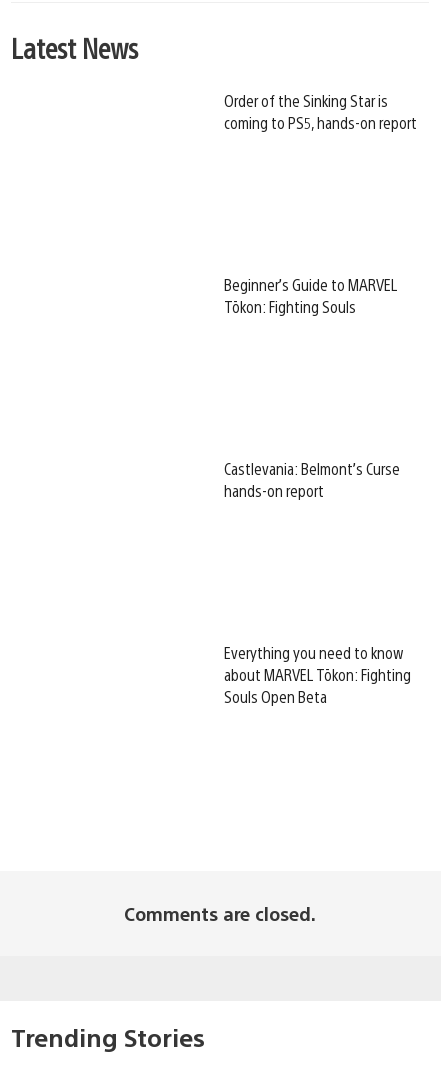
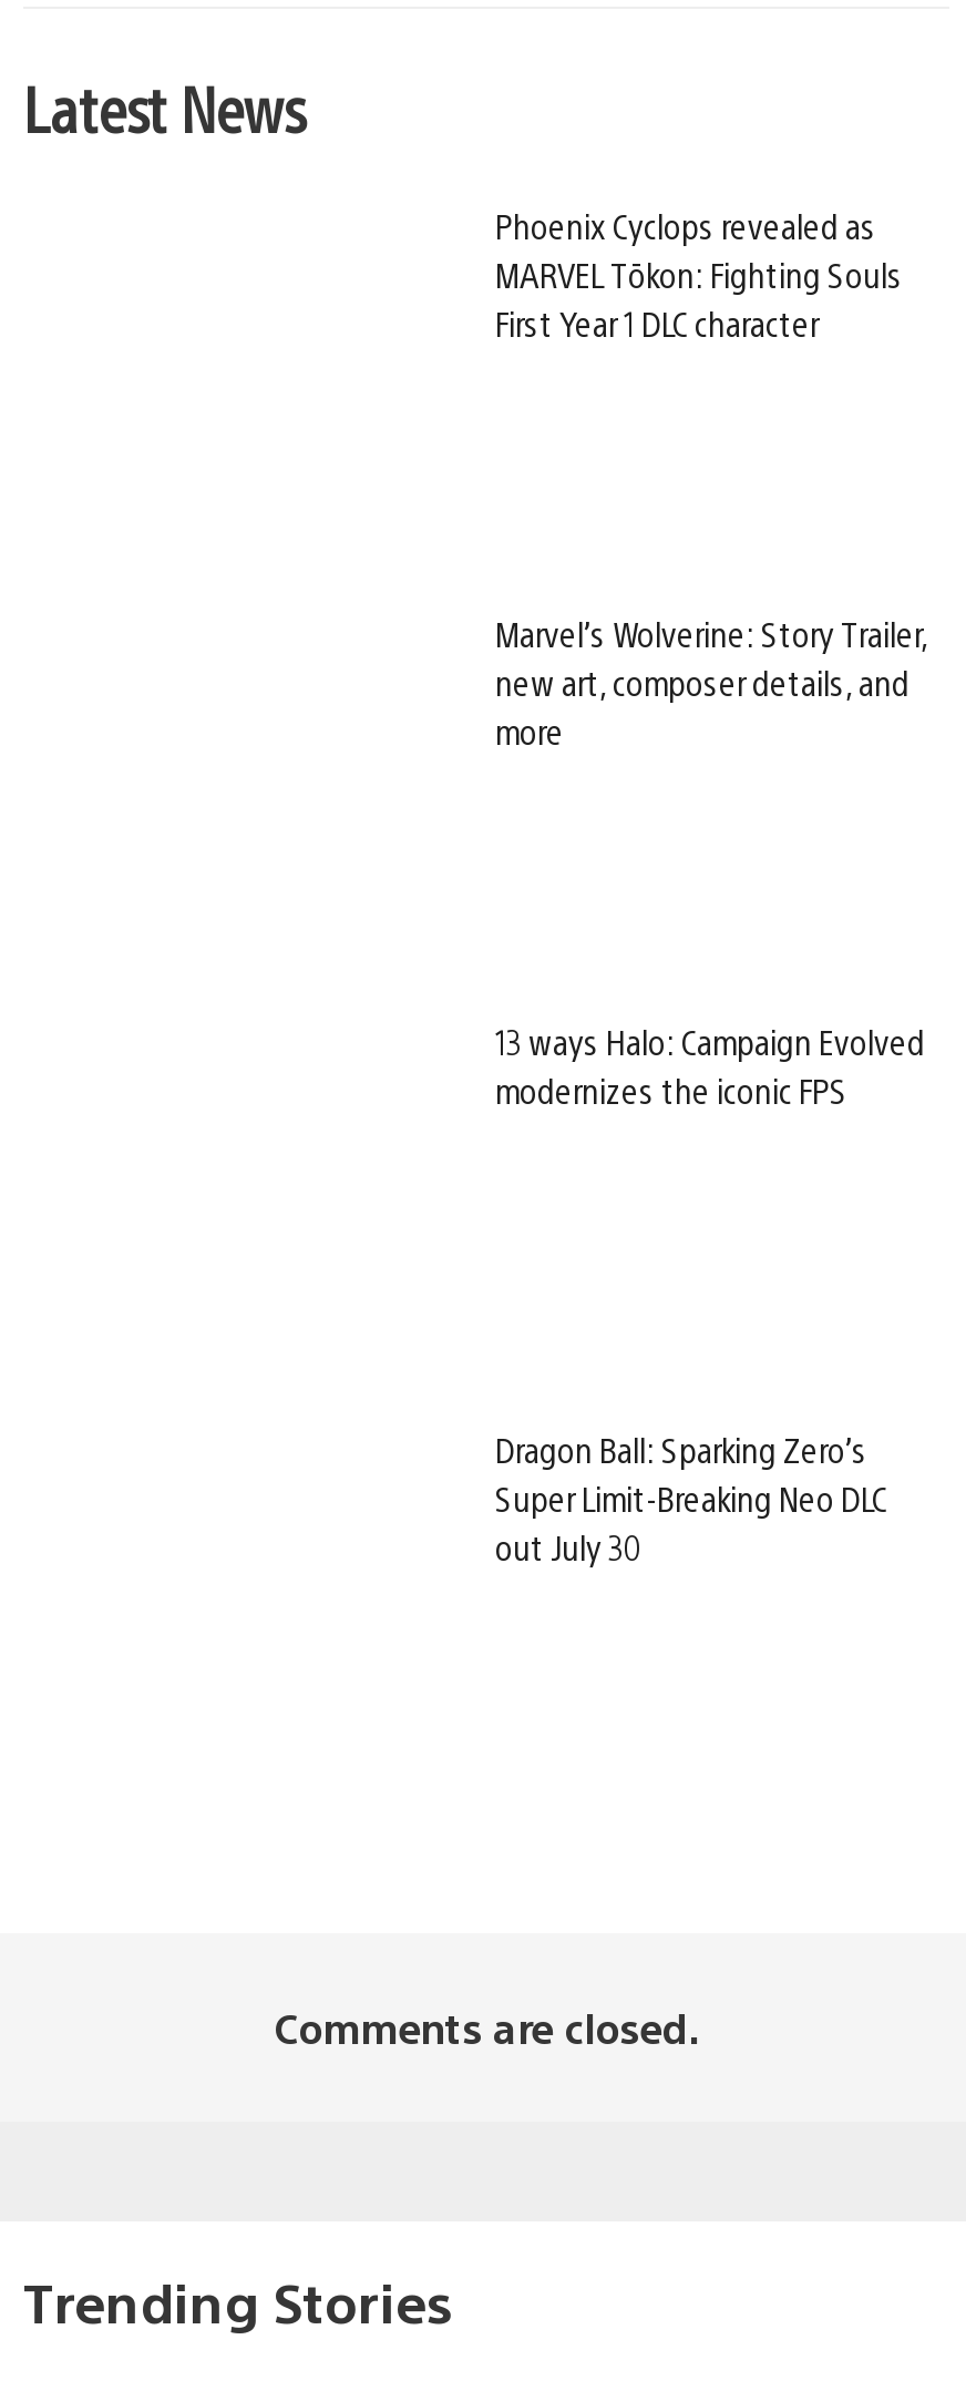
- Order of the Sinking Star is
- coming to PS5, hands-on report
+ Phoenix Cyclops revealed as
+ MARVEL Tōkon: Fighting Souls
+ First Year 1 DLC character

- Beginner’s Guide to MARVEL
- Tōkon: Fighting Souls
+ Marvel’s Wolverine: Story Trailer,
+ new art, composer details, and
+ more

- Castlevania: Belmont’s Curse
- hands-on report
+ 13 ways Halo: Campaign Evolved
+ modernizes the iconic FPS

- Everything you need to know
- about MARVEL Tōkon: Fighting
- Souls Open Beta
+ Dragon Ball: Sparking Zero’s
+ Super Limit-Breaking Neo DLC
+ out July 30
